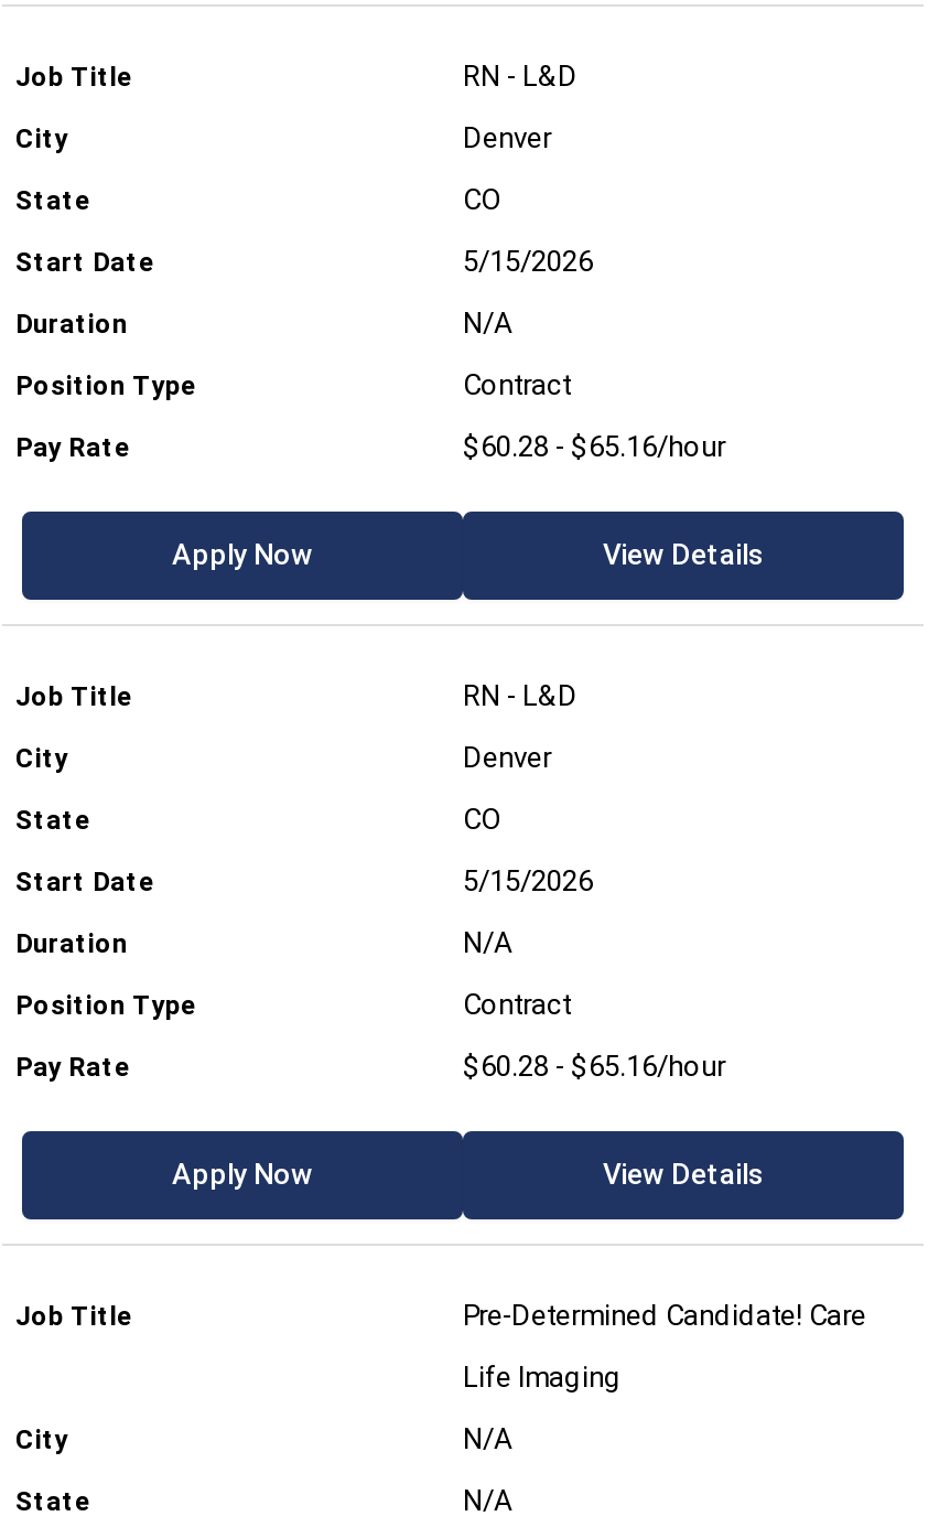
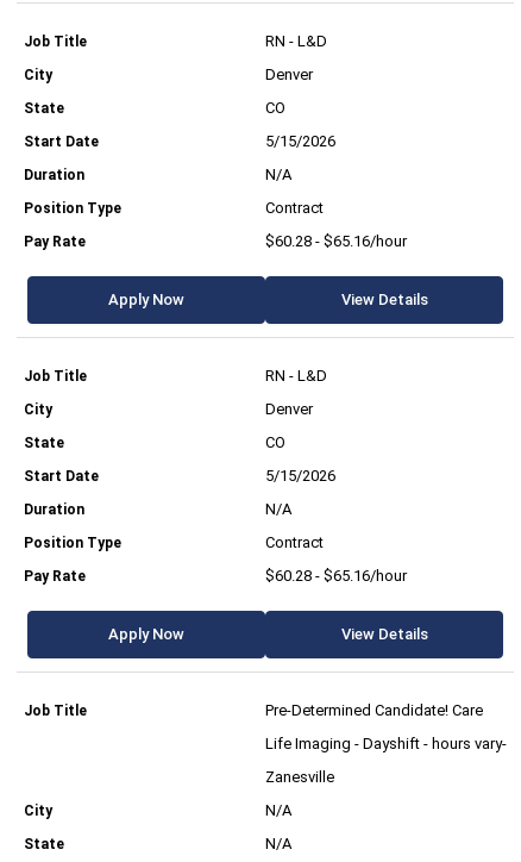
- Life Imaging
+ Life Imaging - Dayshift - hours vary-
+ Zanesville
